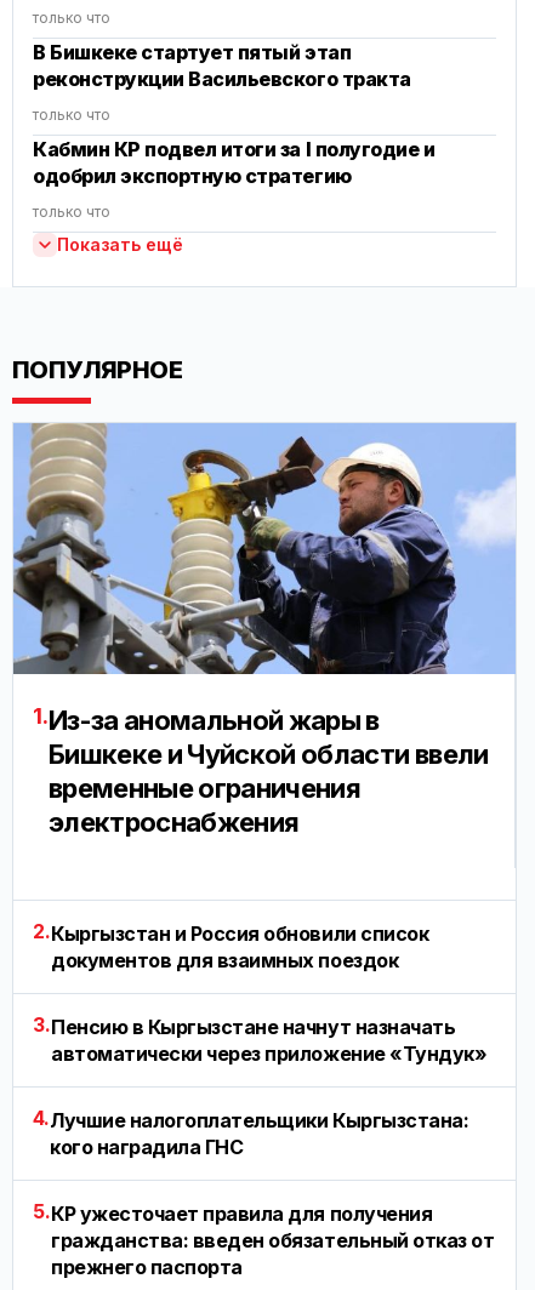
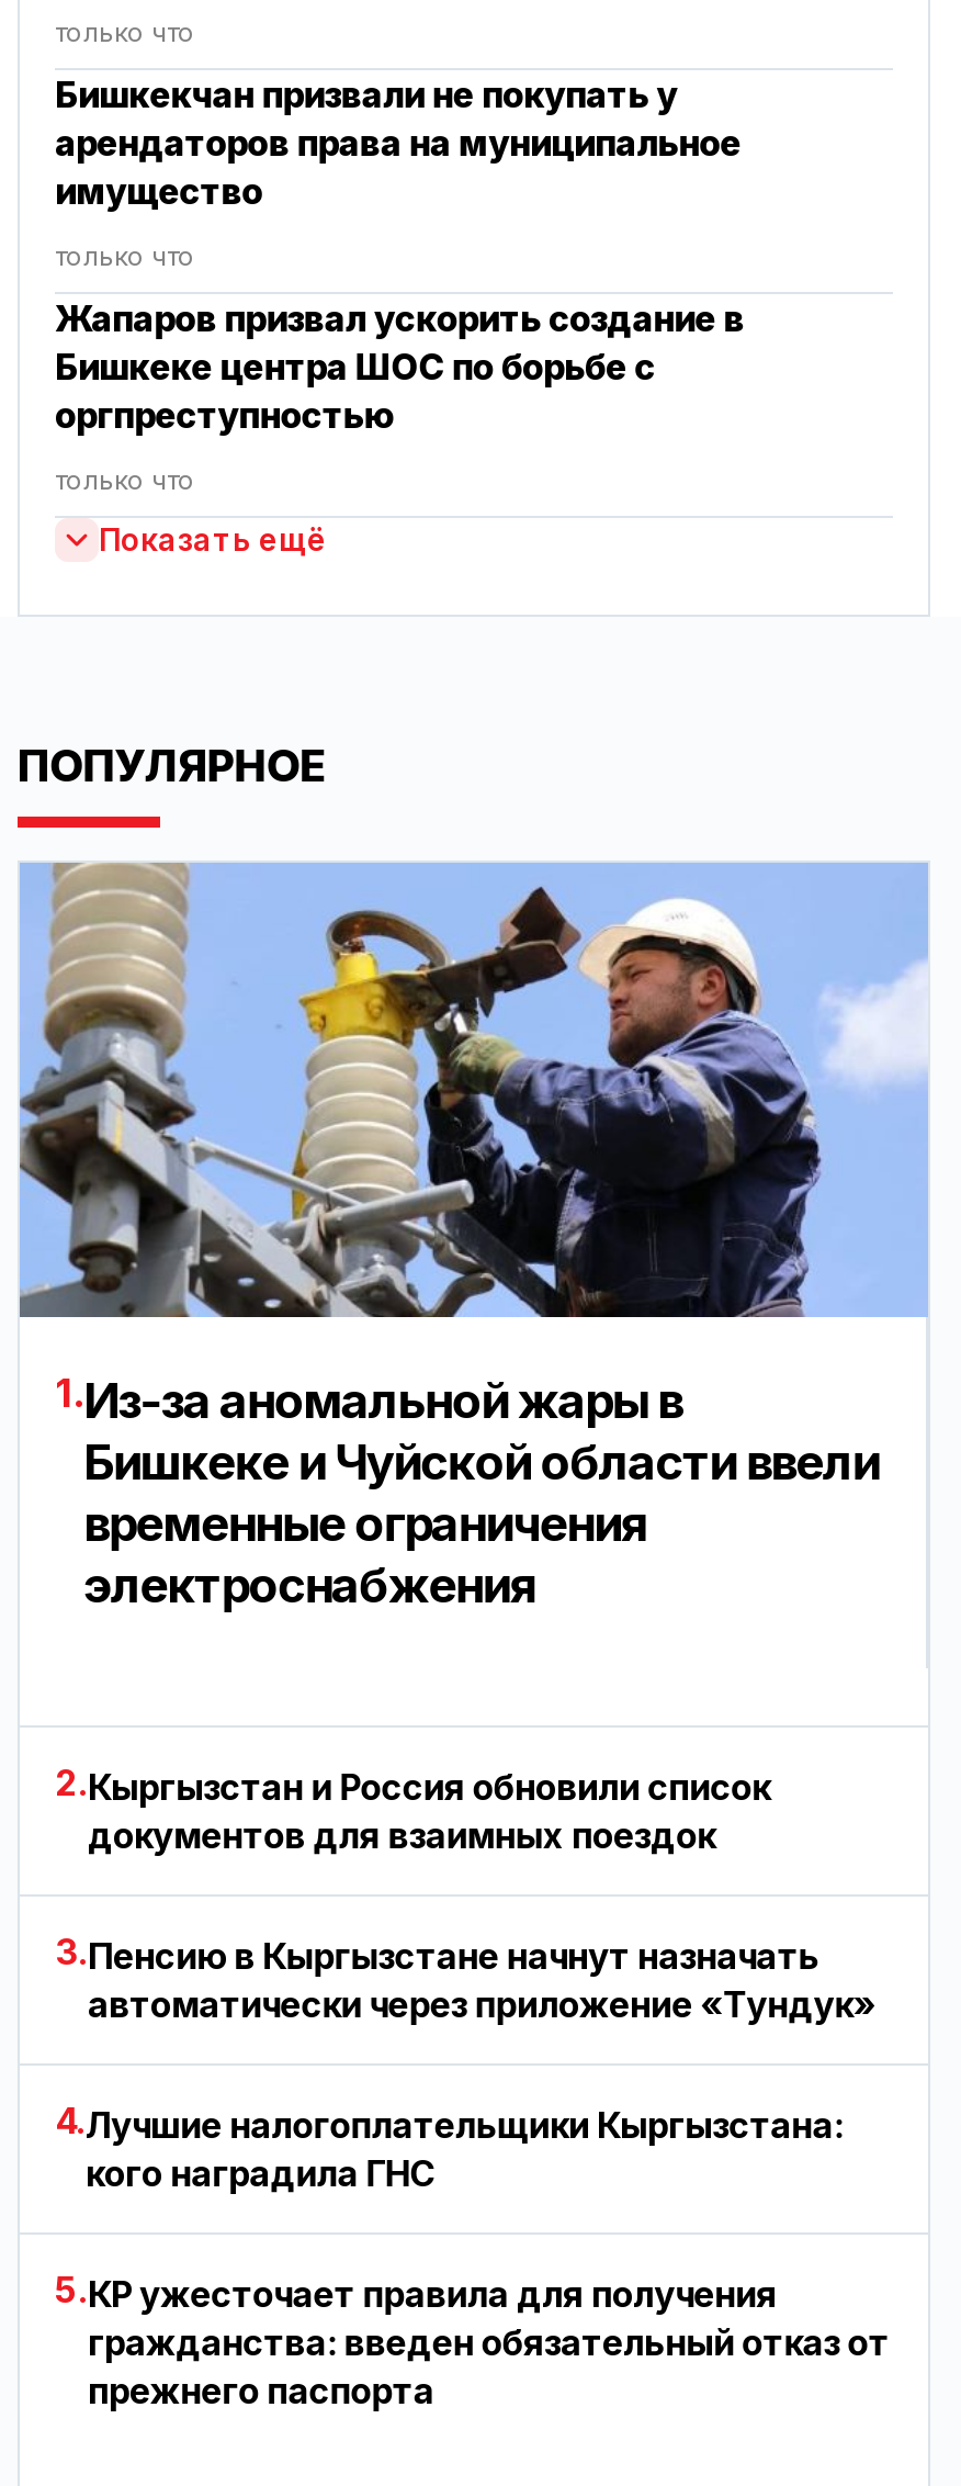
- В Бишкеке стартует пятый этап
- реконструкции Васильевского тракта
+ Бишкекчан призвали не покупать у
+ арендаторов права на муниципальное
+ имущество

- Кабмин КР подвел итоги за I полугодие и
- одобрил экспортную стратегию
+ Жапаров призвал ускорить создание в
+ Бишкеке центра ШОС по борьбе с
+ оргпреступностью
